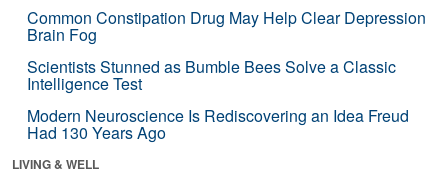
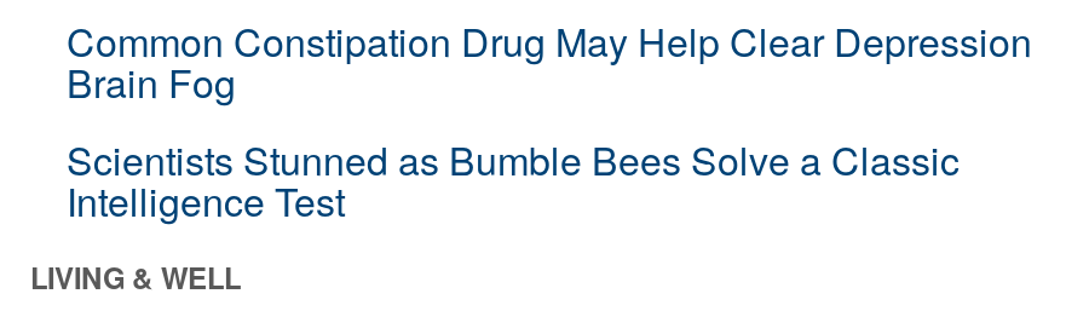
- Modern Neuroscience Is Rediscovering an Idea Freud
- Had 130 Years Ago
